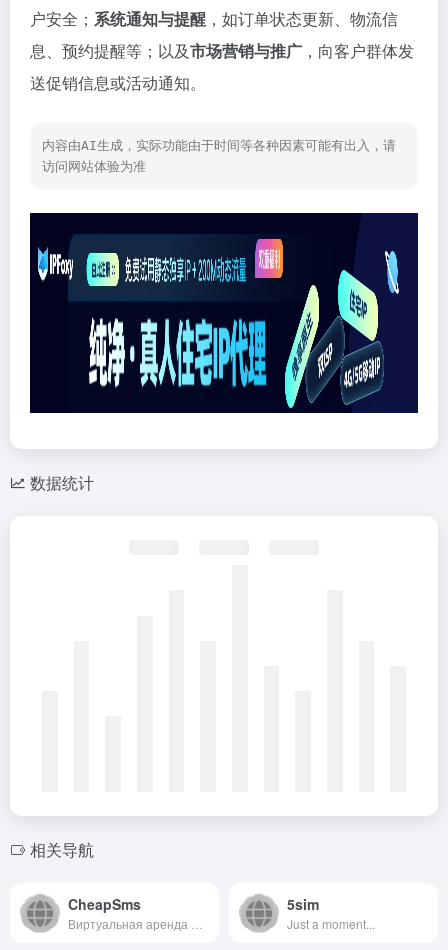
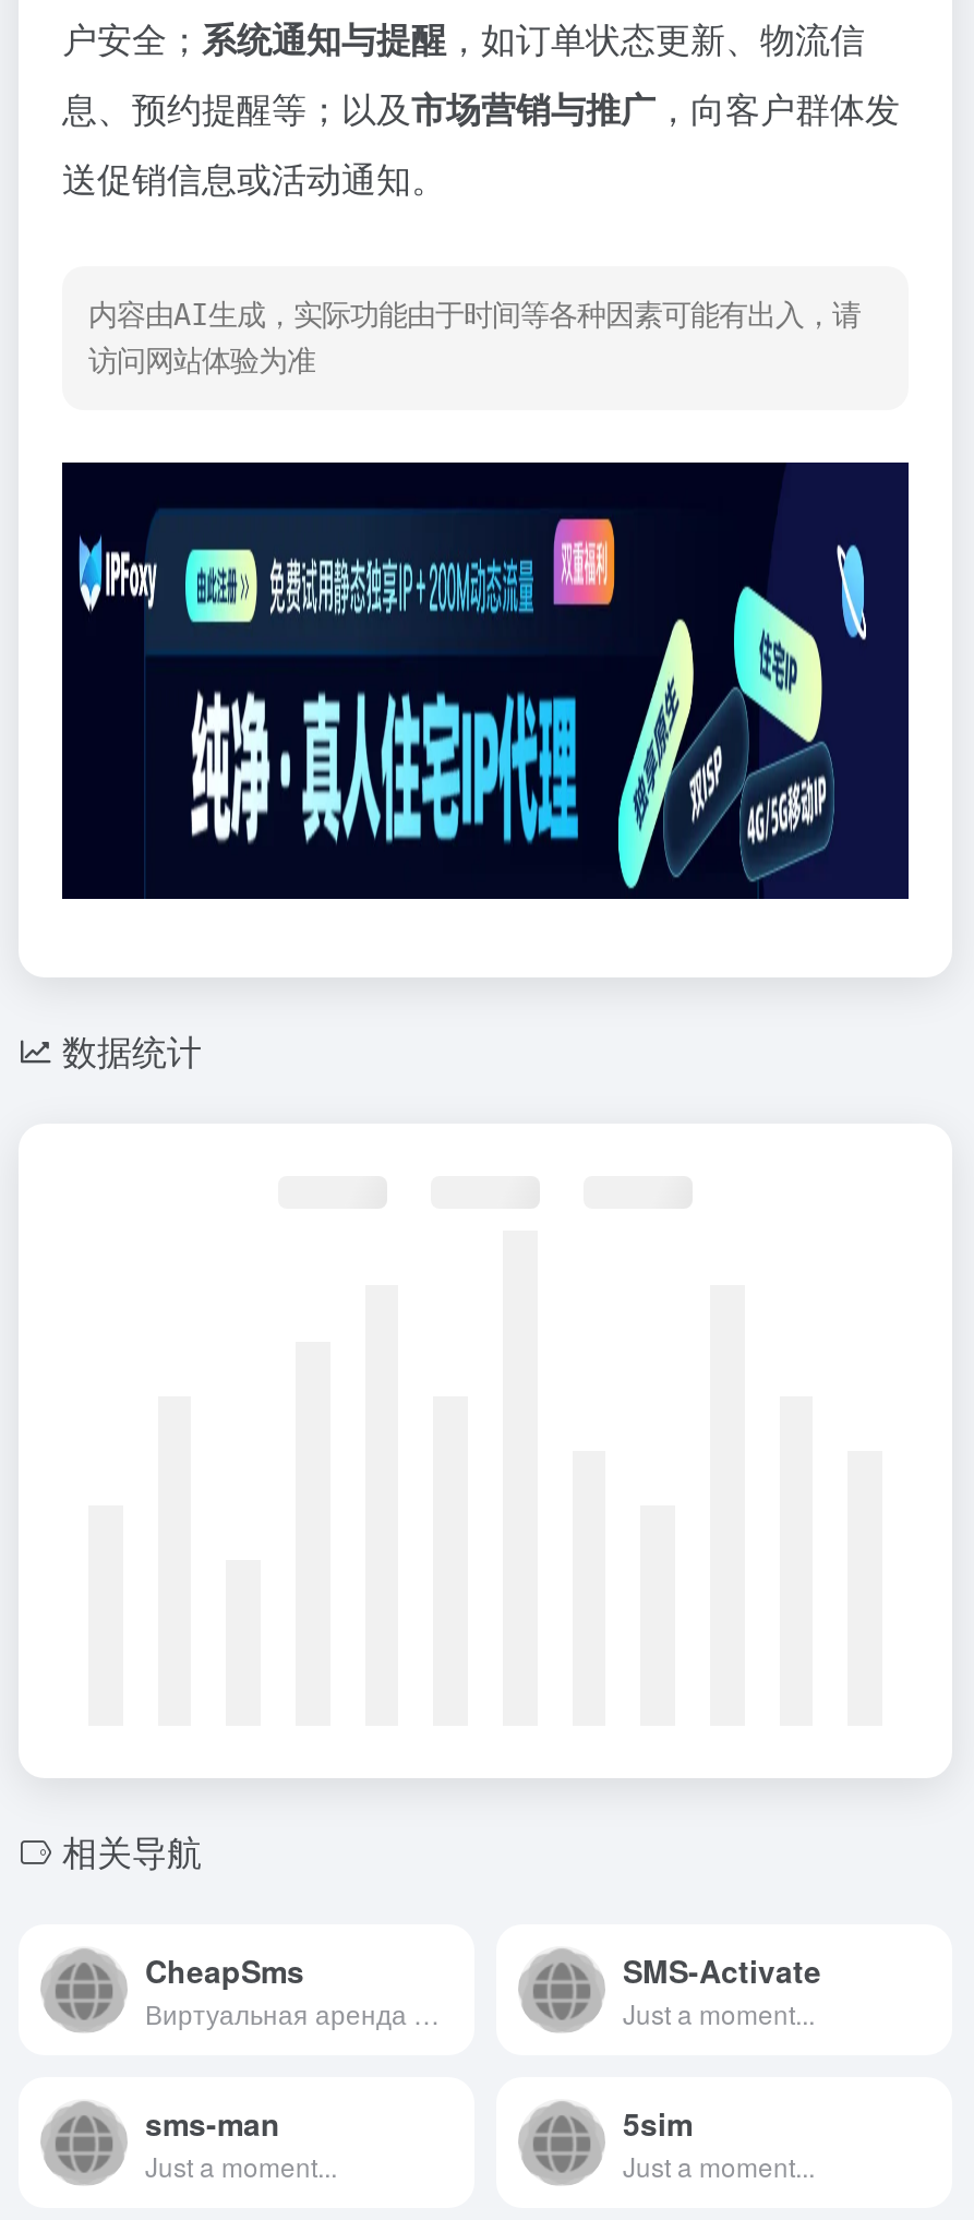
+ SMS-Activate
+ Just a moment...
+ sms-man
+ Just a moment...
